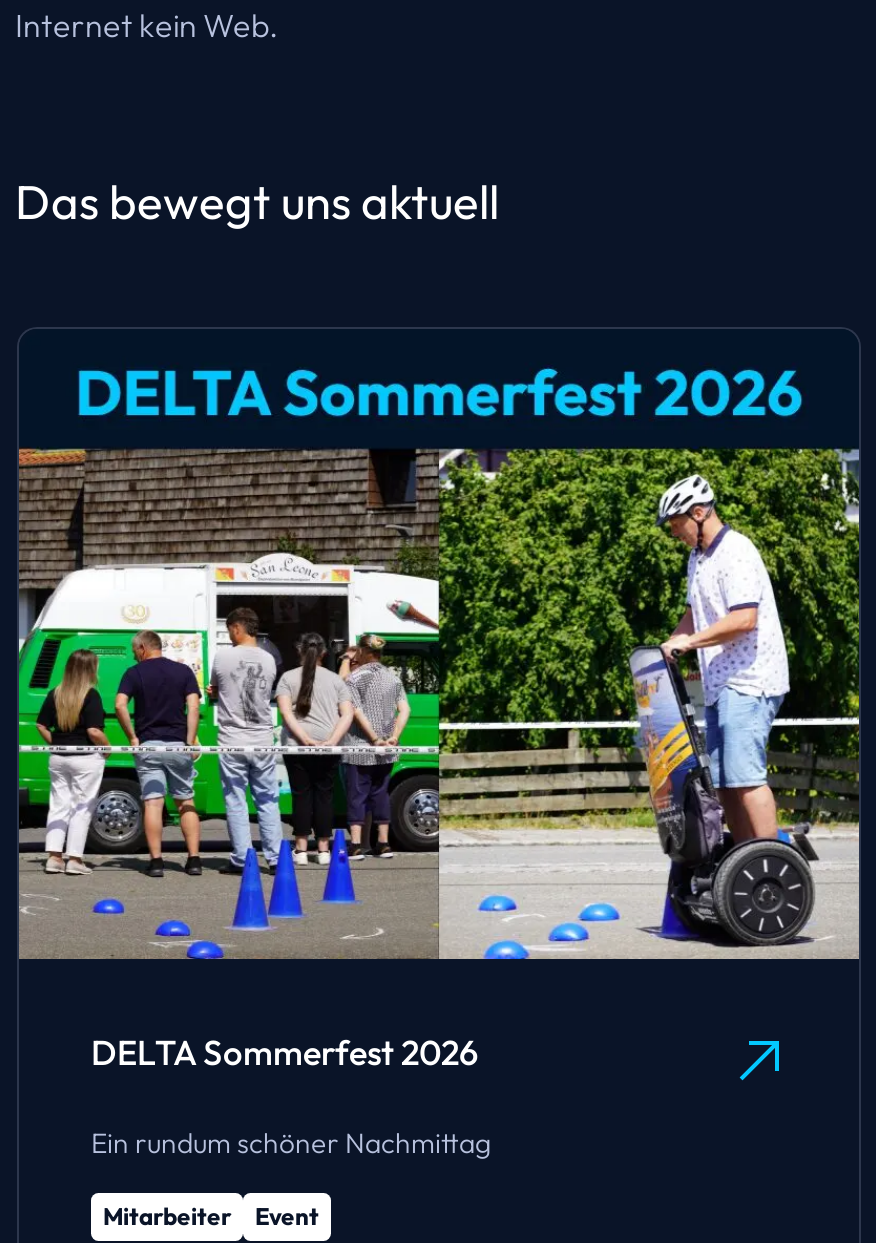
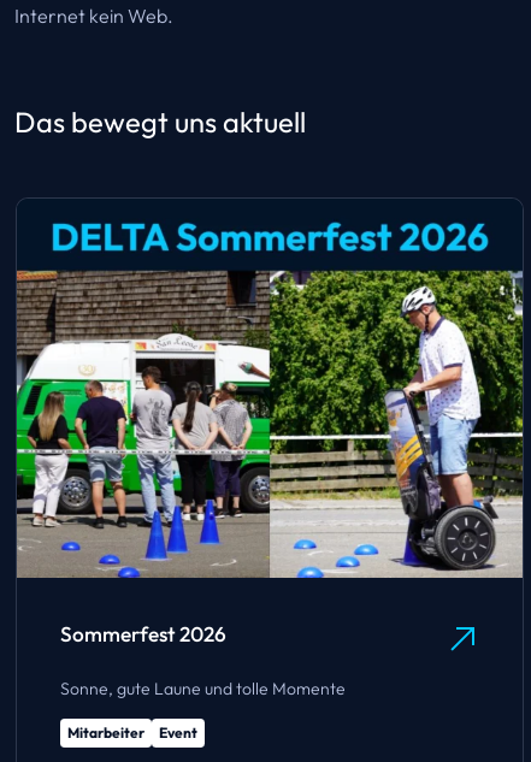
- DELTA Sommerfest 2026
+ Sommerfest 2026

- Ein rundum schöner Nachmittag
+ Sonne, gute Laune und tolle Momente
